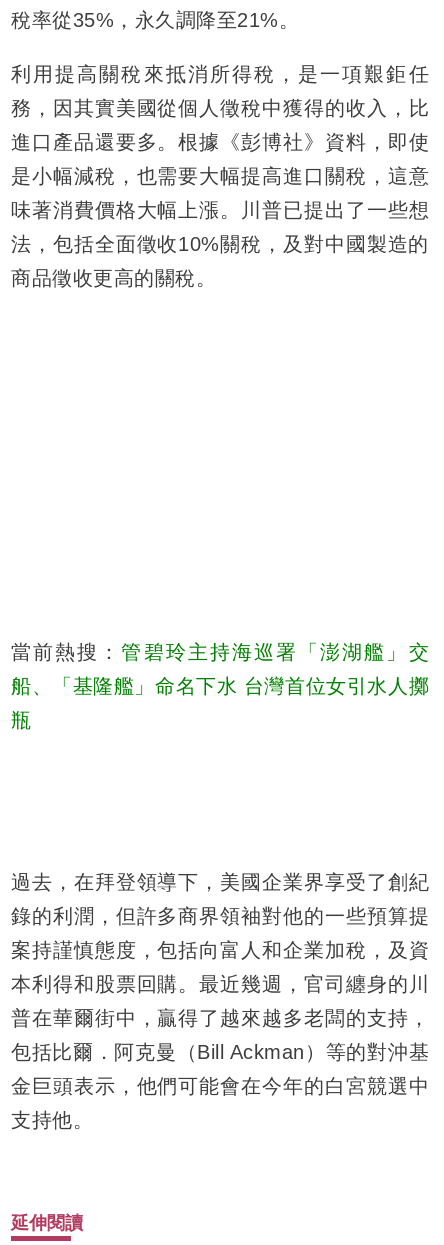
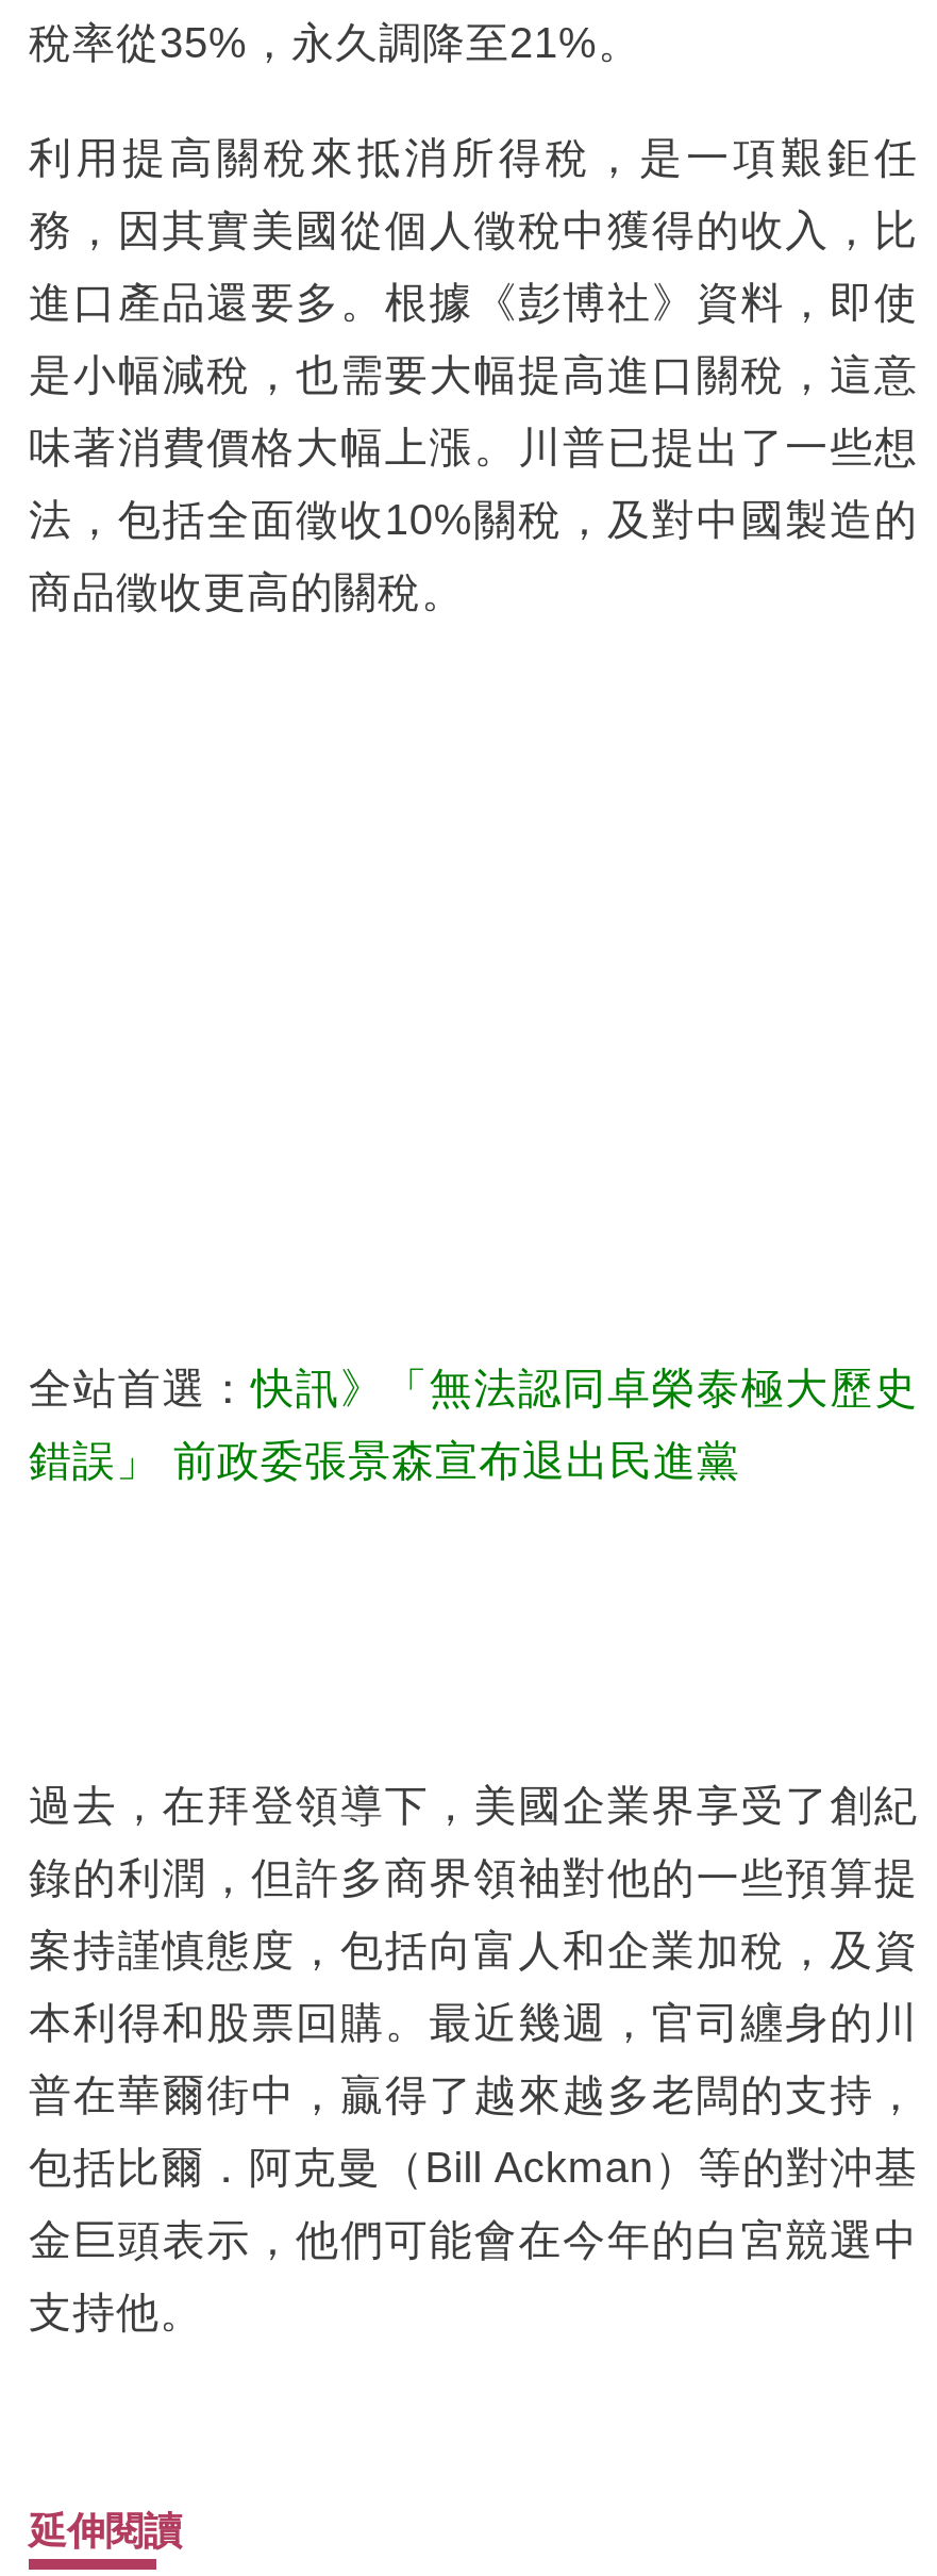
- 當前熱搜：管碧玲主持海巡署「澎湖艦」交
- 船、「基隆艦」命名下水 台灣首位女引水人擲
- 瓶
+ 全站首選：快訊》「無法認同卓榮泰極大歷史
+ 錯誤」 前政委張景森宣布退出民進黨
